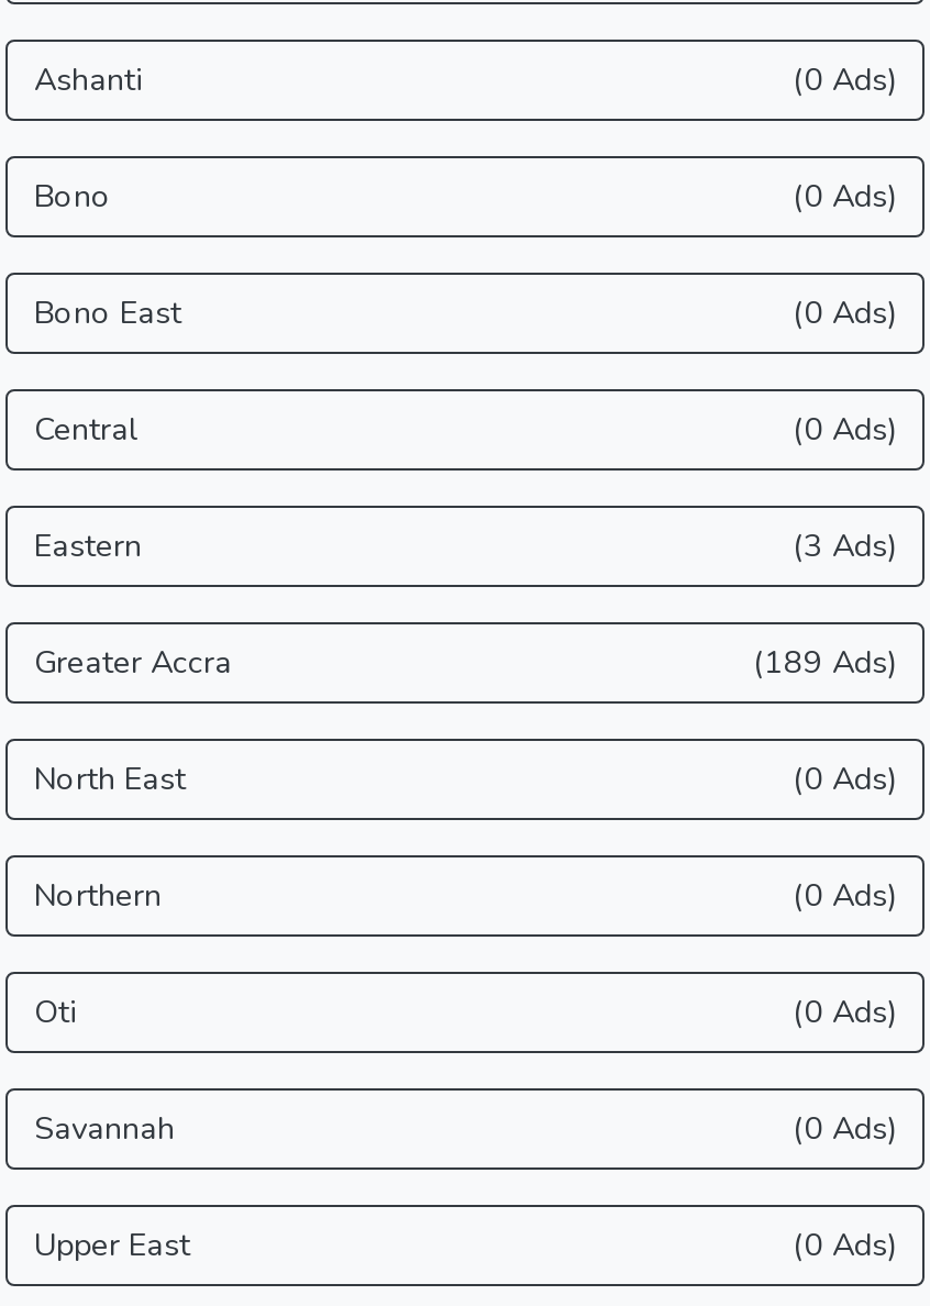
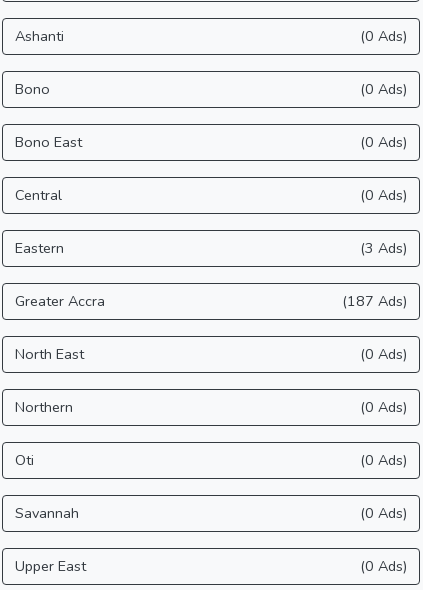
- (189 Ads)
+ (187 Ads)
